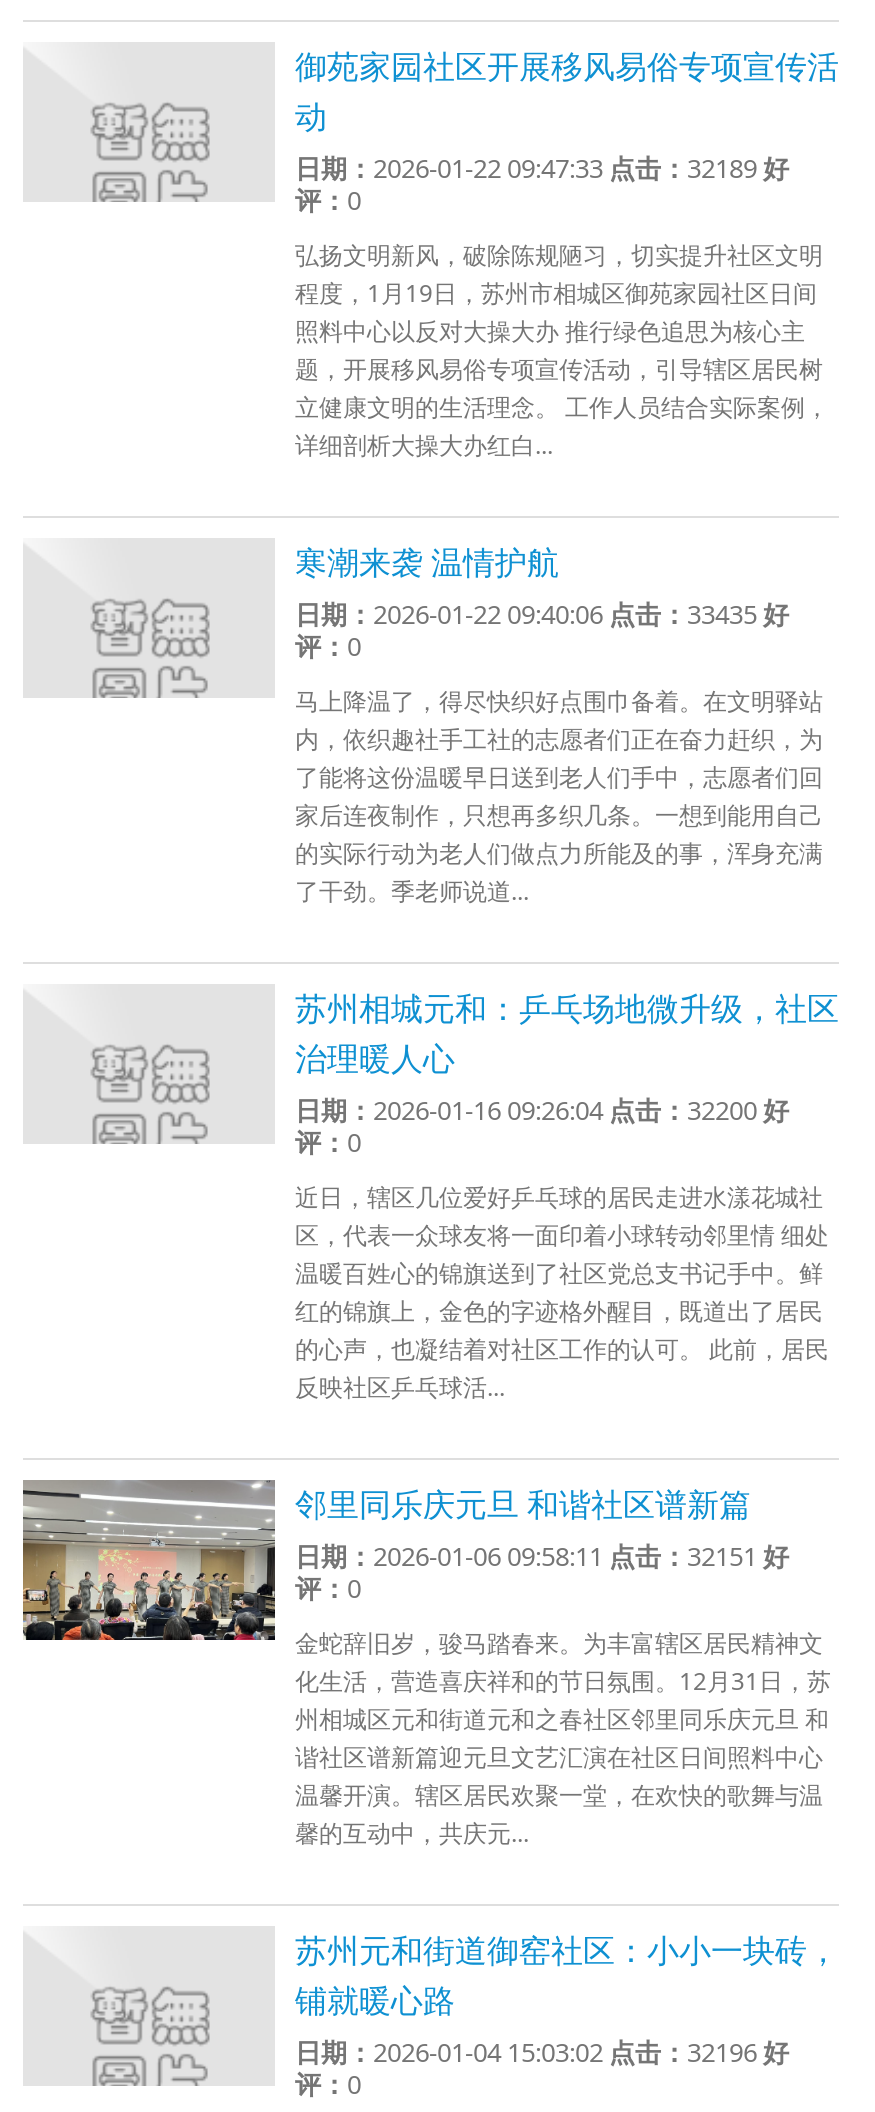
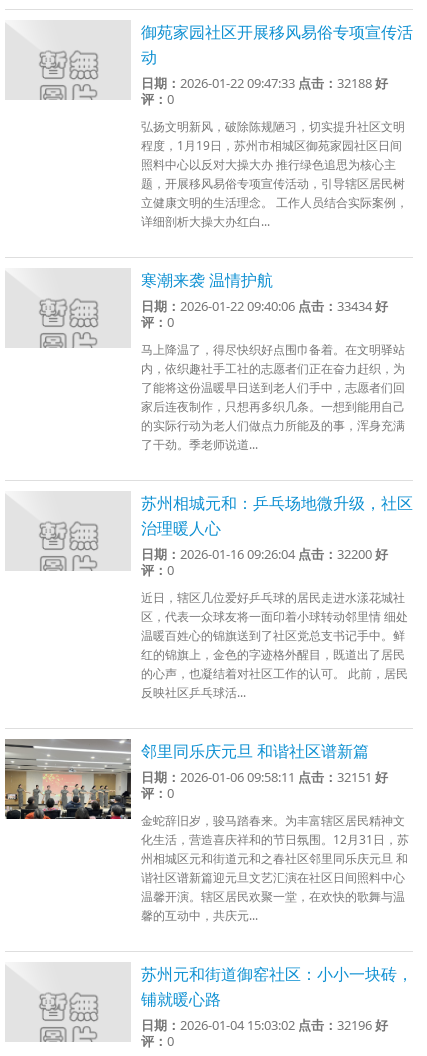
- 日期：2026-01-22 09:47:33点击：32189好
+ 日期：2026-01-22 09:47:33点击：32188好

- 日期：2026-01-22 09:40:06点击：33435好
+ 日期：2026-01-22 09:40:06点击：33434好
